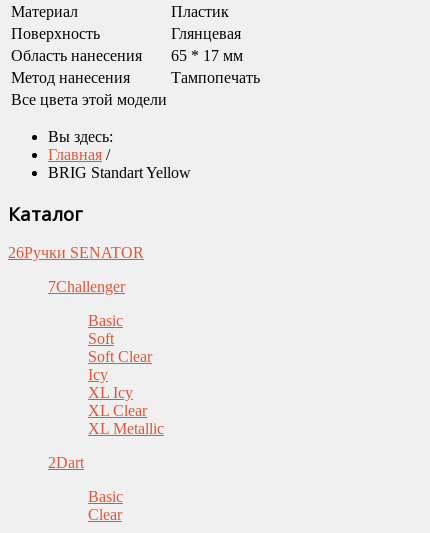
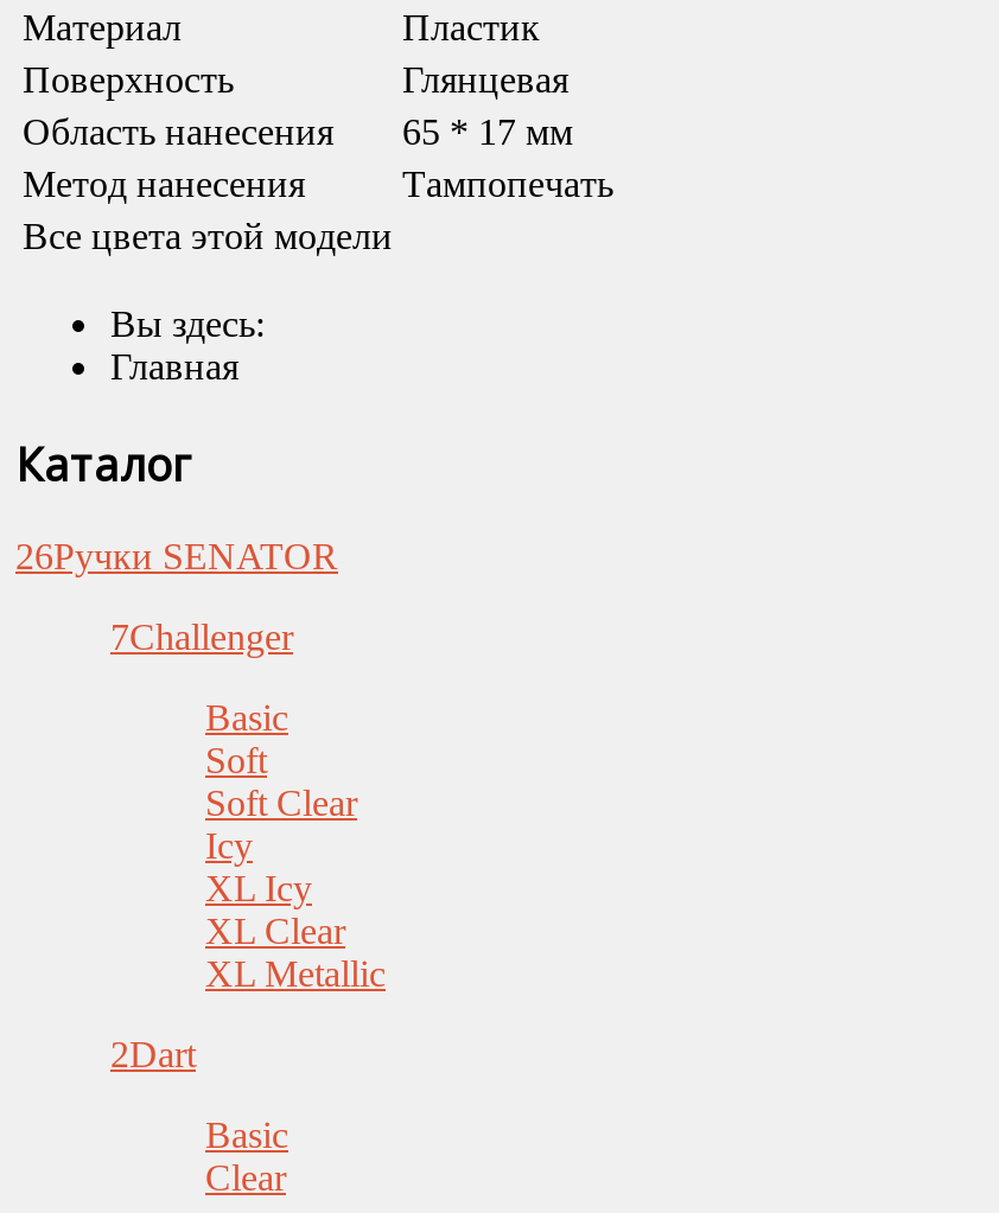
- Главная /
- BRIG Standart Yellow
+ Главная
